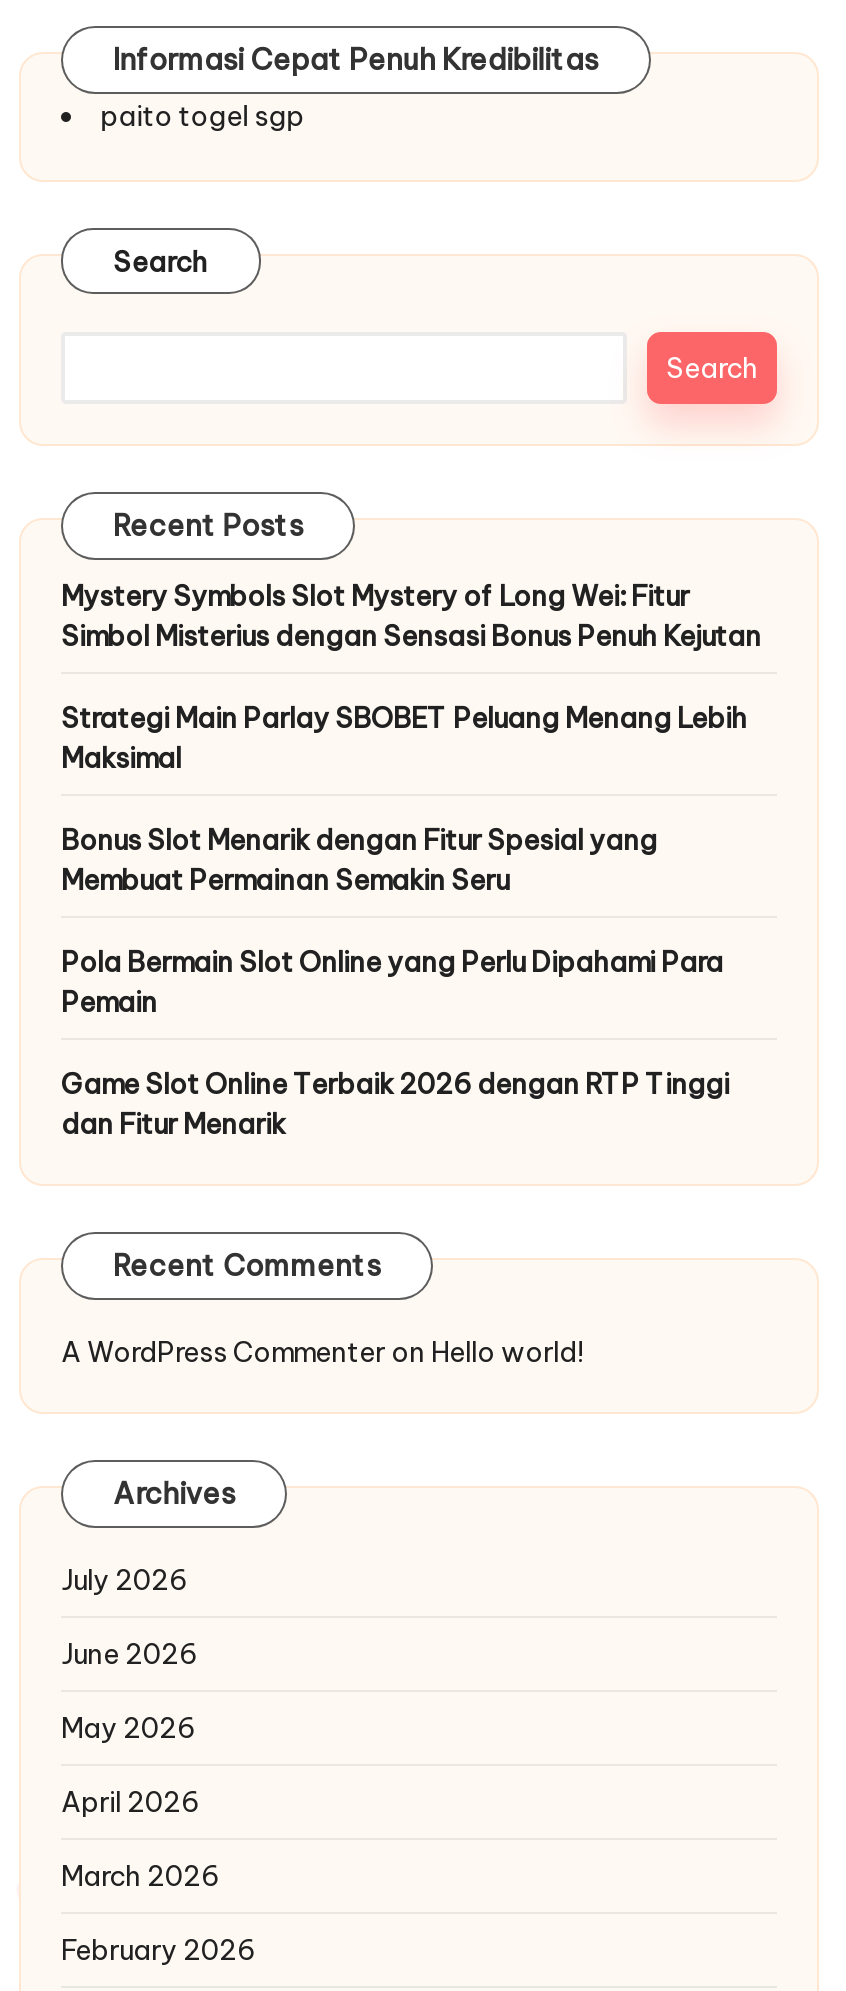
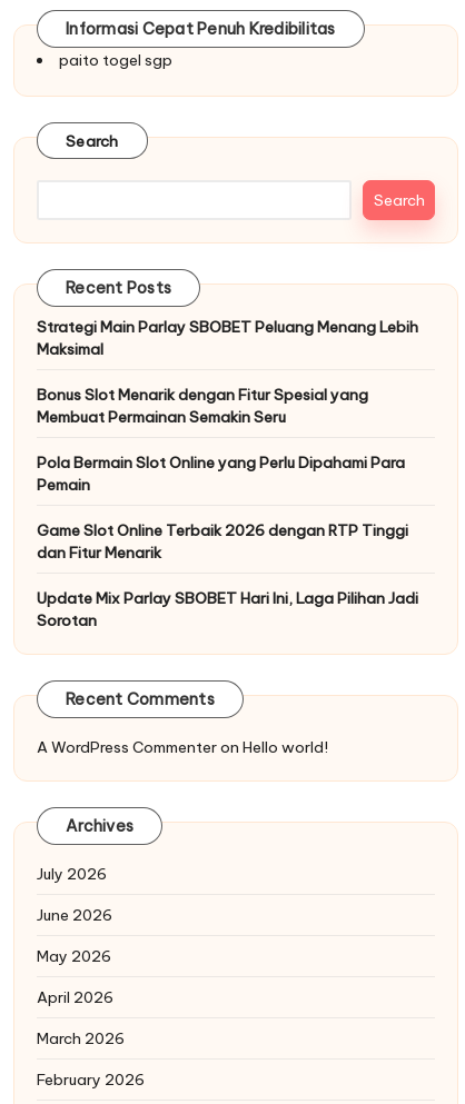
- Mystery Symbols Slot Mystery of Long Wei: Fitur
- Simbol Misterius dengan Sensasi Bonus Penuh Kejutan

moved up: Strategi Main Parlay SBOBET Peluang Menang Lebih | Maksimal | Bonus Slot Menarik dengan Fitur Spesial yang | Membuat Permainan Semakin Seru | Pola Bermain Slot Online yang Perlu Dipahami Para | Pemain | Game Slot Online Terbaik 2026 dengan RTP Tinggi | dan Fitur Menarik

+ Update Mix Parlay SBOBET Hari Ini, Laga Pilihan Jadi
+ Sorotan
